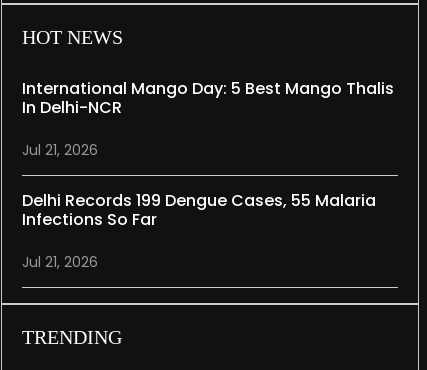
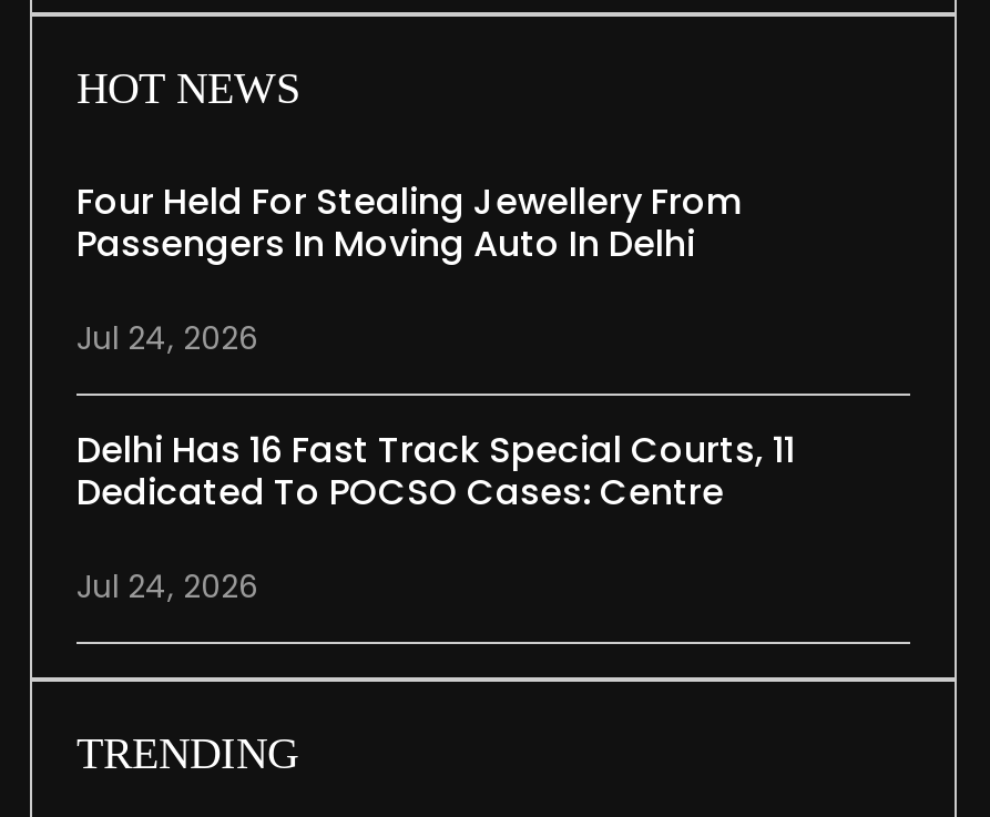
- International Mango Day: 5 Best Mango Thalis
- In Delhi-NCR
+ Four Held For Stealing Jewellery From
+ Passengers In Moving Auto In Delhi

- Jul 21, 2026
+ Jul 24, 2026

- Delhi Records 199 Dengue Cases, 55 Malaria
- Infections So Far
+ Delhi Has 16 Fast Track Special Courts, 11
+ Dedicated To POCSO Cases: Centre

- Jul 21, 2026
+ Jul 24, 2026
